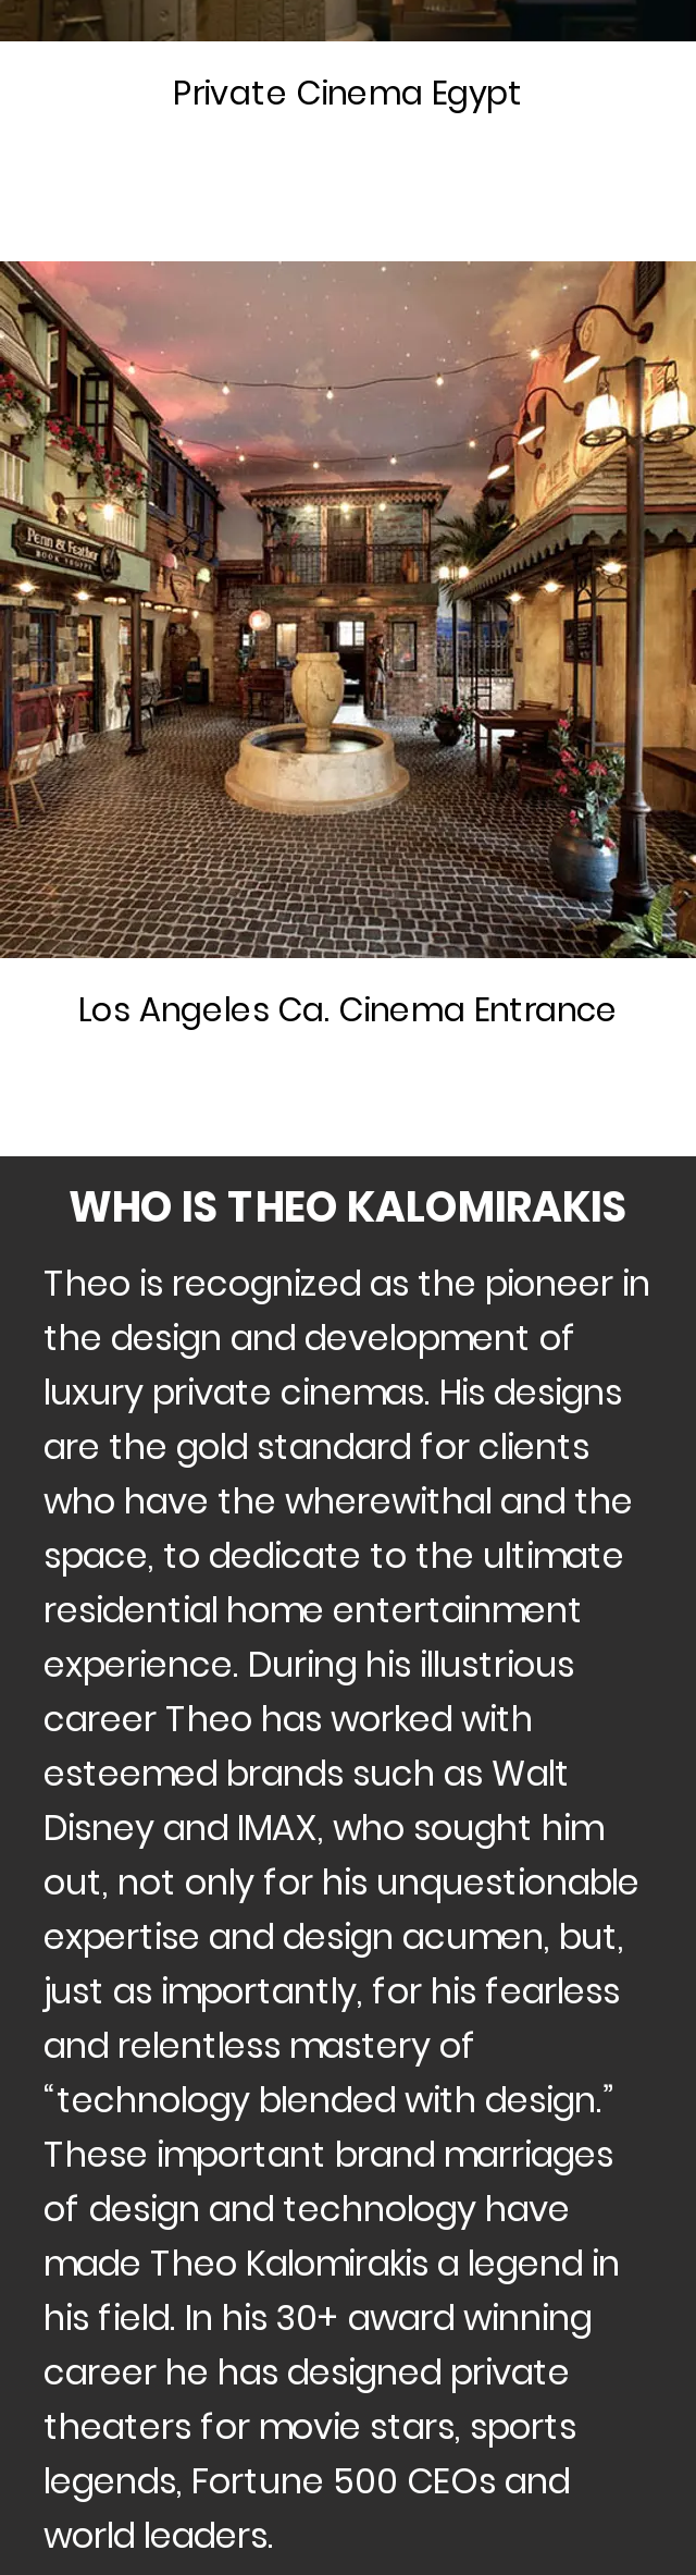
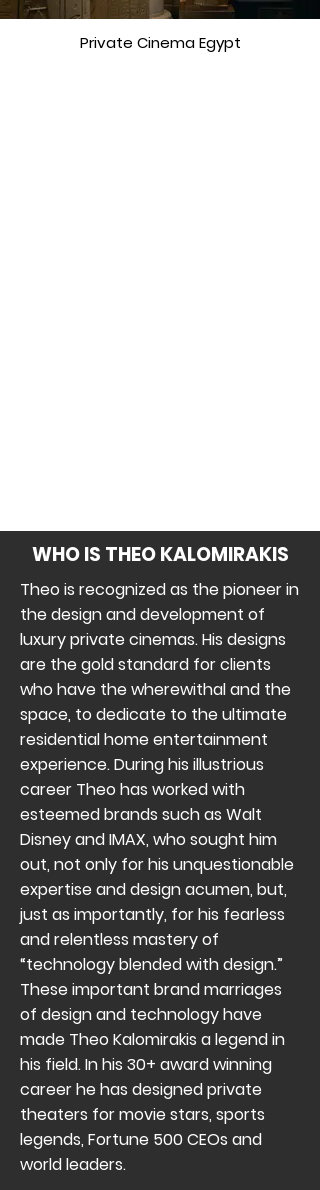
- [image]
- Los Angeles Ca. Cinema Entrance
